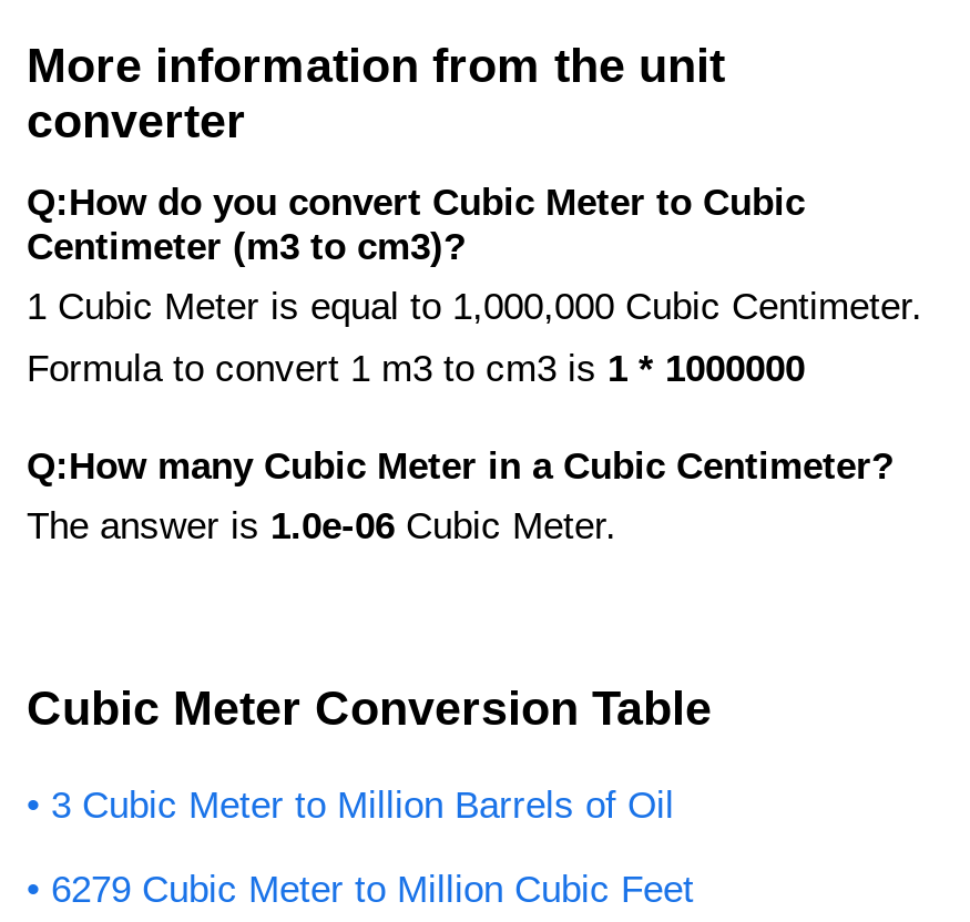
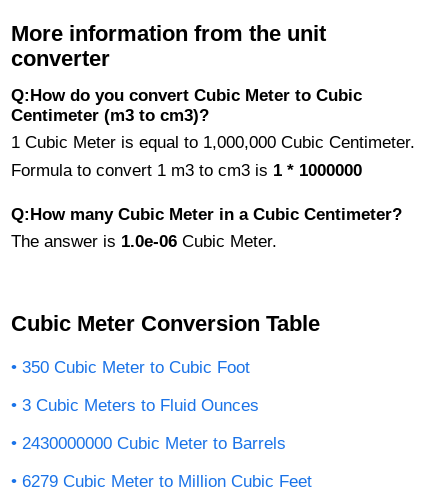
- 3 Cubic Meter to Million Barrels of Oil
+ 350 Cubic Meter to Cubic Foot
+ 3 Cubic Meters to Fluid Ounces
+ 2430000000 Cubic Meter to Barrels
